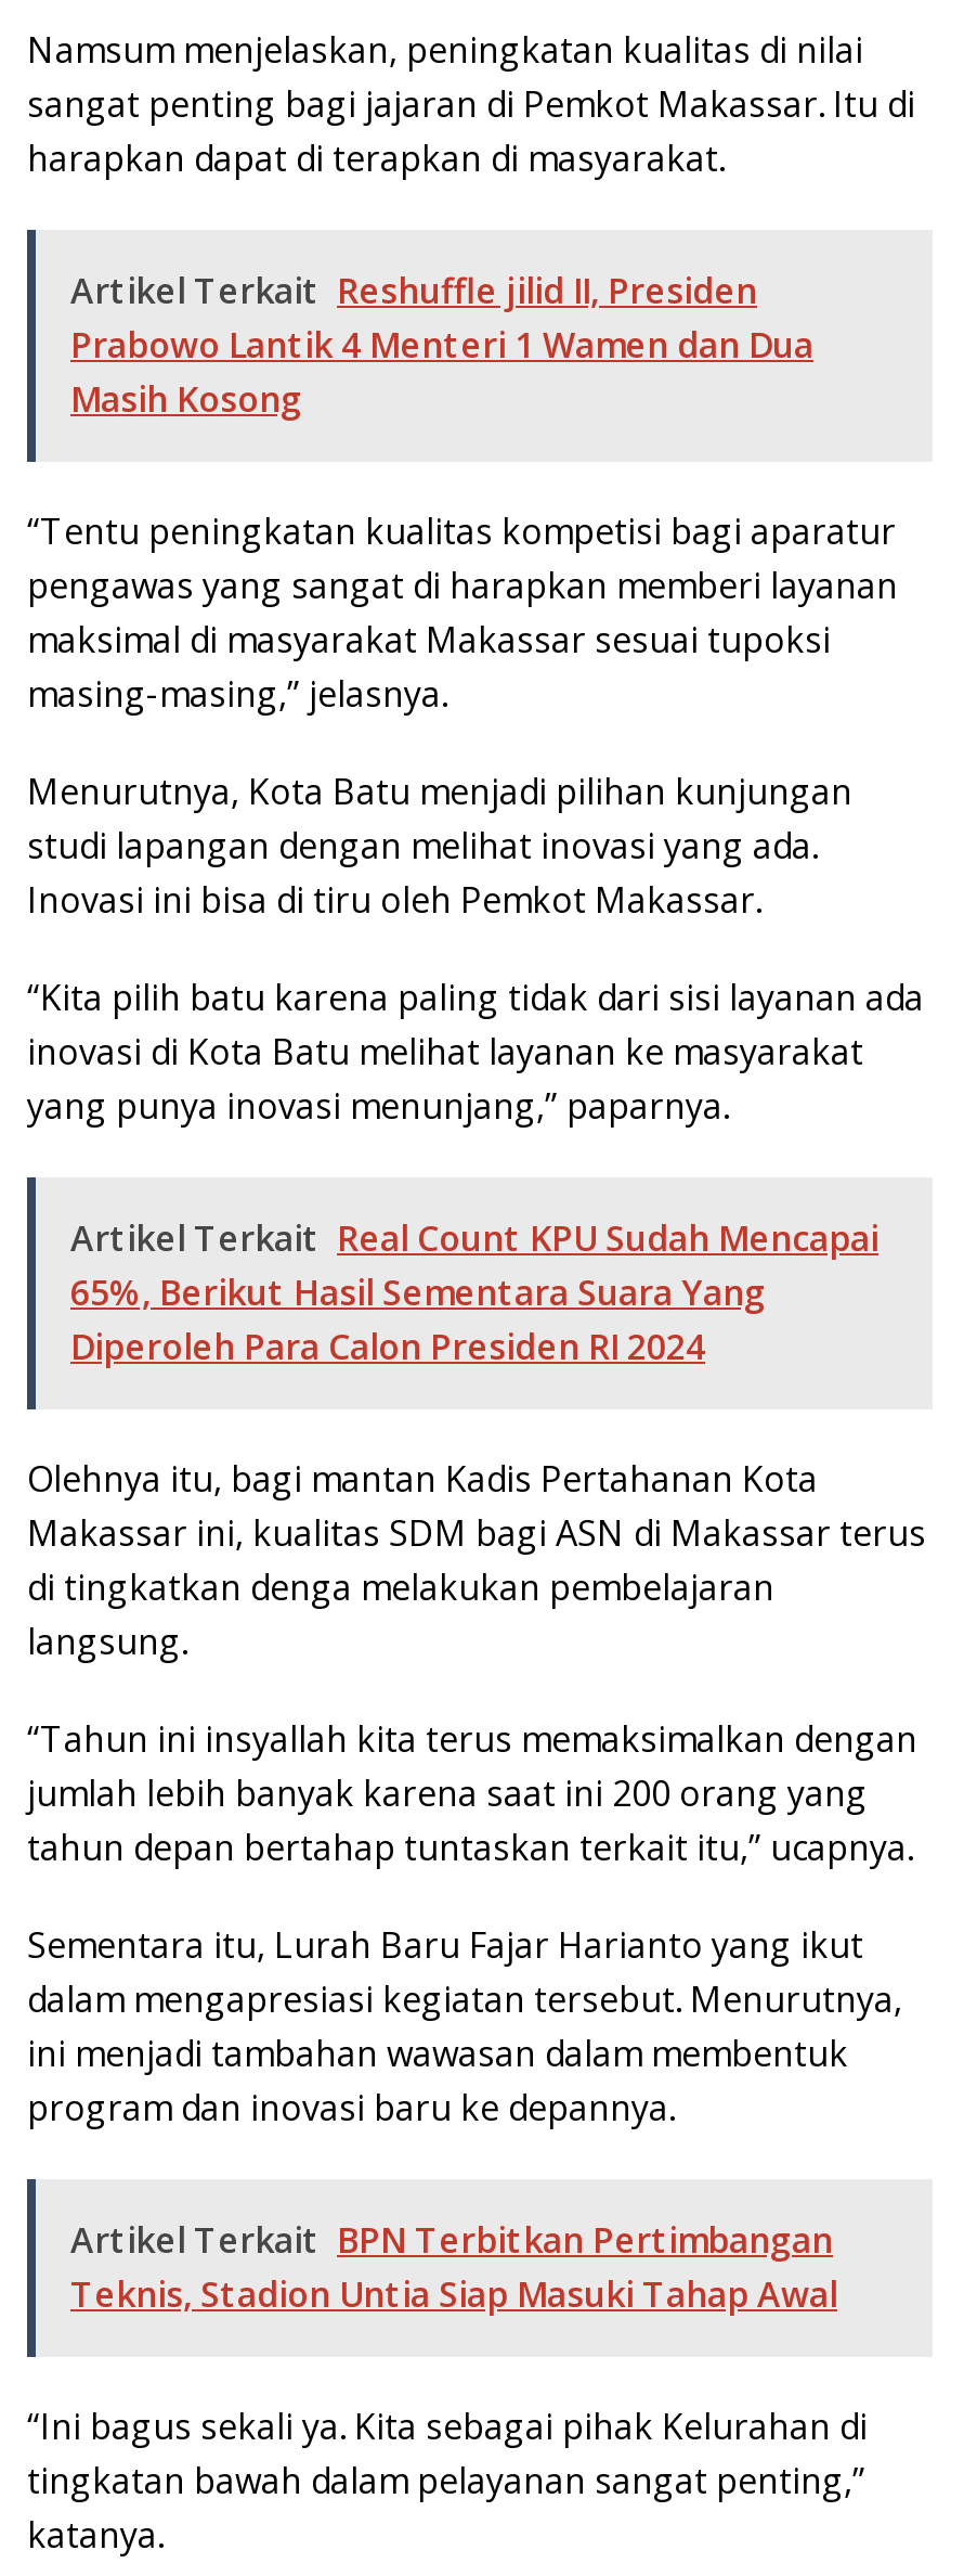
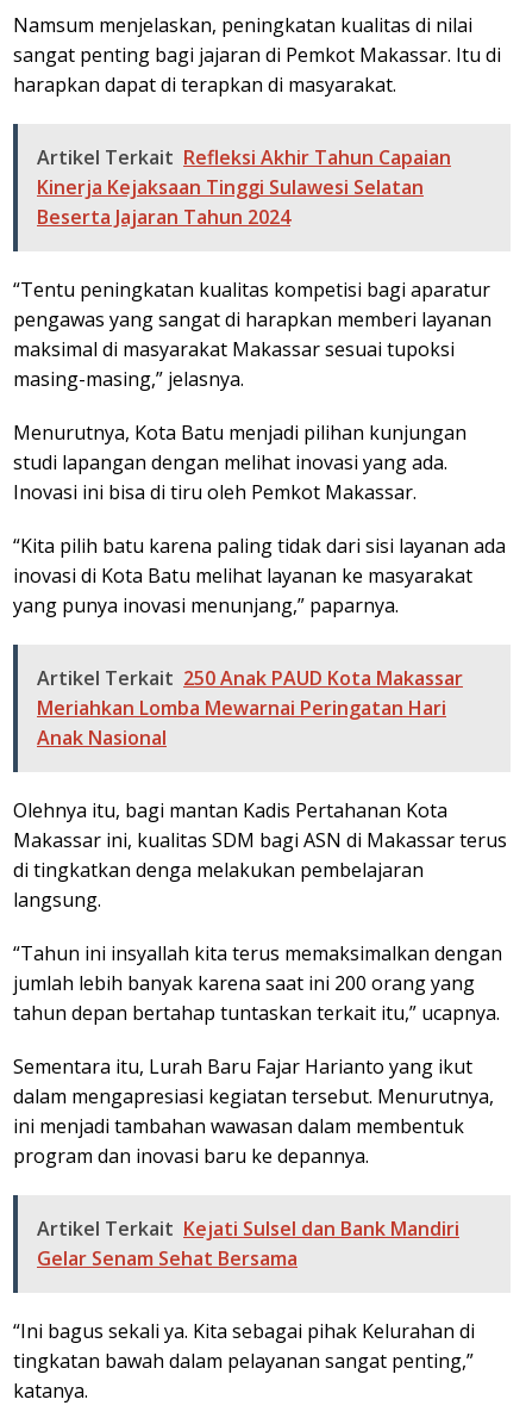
- Artikel Terkait Reshuffle jilid II, Presiden
- Prabowo Lantik 4 Menteri 1 Wamen dan Dua
- Masih Kosong
+ Artikel Terkait Refleksi Akhir Tahun Capaian
+ Kinerja Kejaksaan Tinggi Sulawesi Selatan
+ Beserta Jajaran Tahun 2024

- Artikel Terkait Real Count KPU Sudah Mencapai
- 65%, Berikut Hasil Sementara Suara Yang
- Diperoleh Para Calon Presiden RI 2024
+ Artikel Terkait 250 Anak PAUD Kota Makassar
+ Meriahkan Lomba Mewarnai Peringatan Hari
+ Anak Nasional

- Artikel Terkait BPN Terbitkan Pertimbangan
- Teknis, Stadion Untia Siap Masuki Tahap Awal
+ Artikel Terkait Kejati Sulsel dan Bank Mandiri
+ Gelar Senam Sehat Bersama
